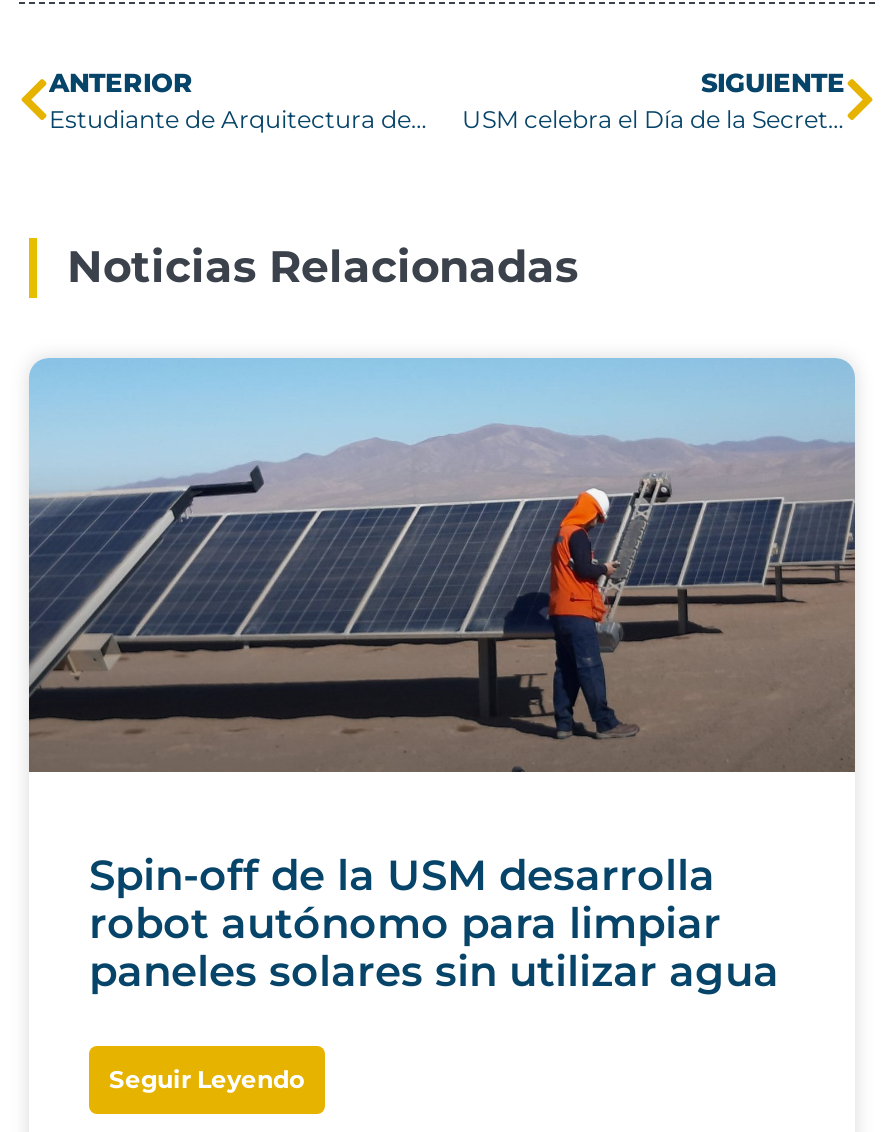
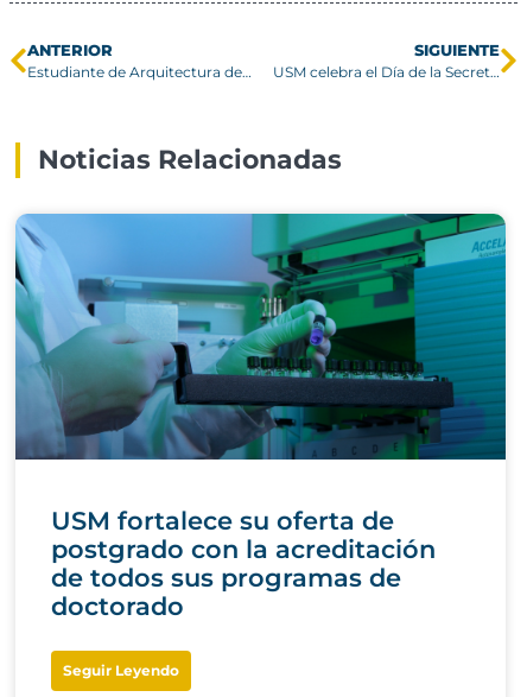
- [image]
- Spin-off de la USM desarrolla
- robot autónomo para limpiar
- paneles solares sin utilizar agua
+ [image]
+ USM fortalece su oferta de
+ postgrado con la acreditación
+ de todos sus programas de
+ doctorado
